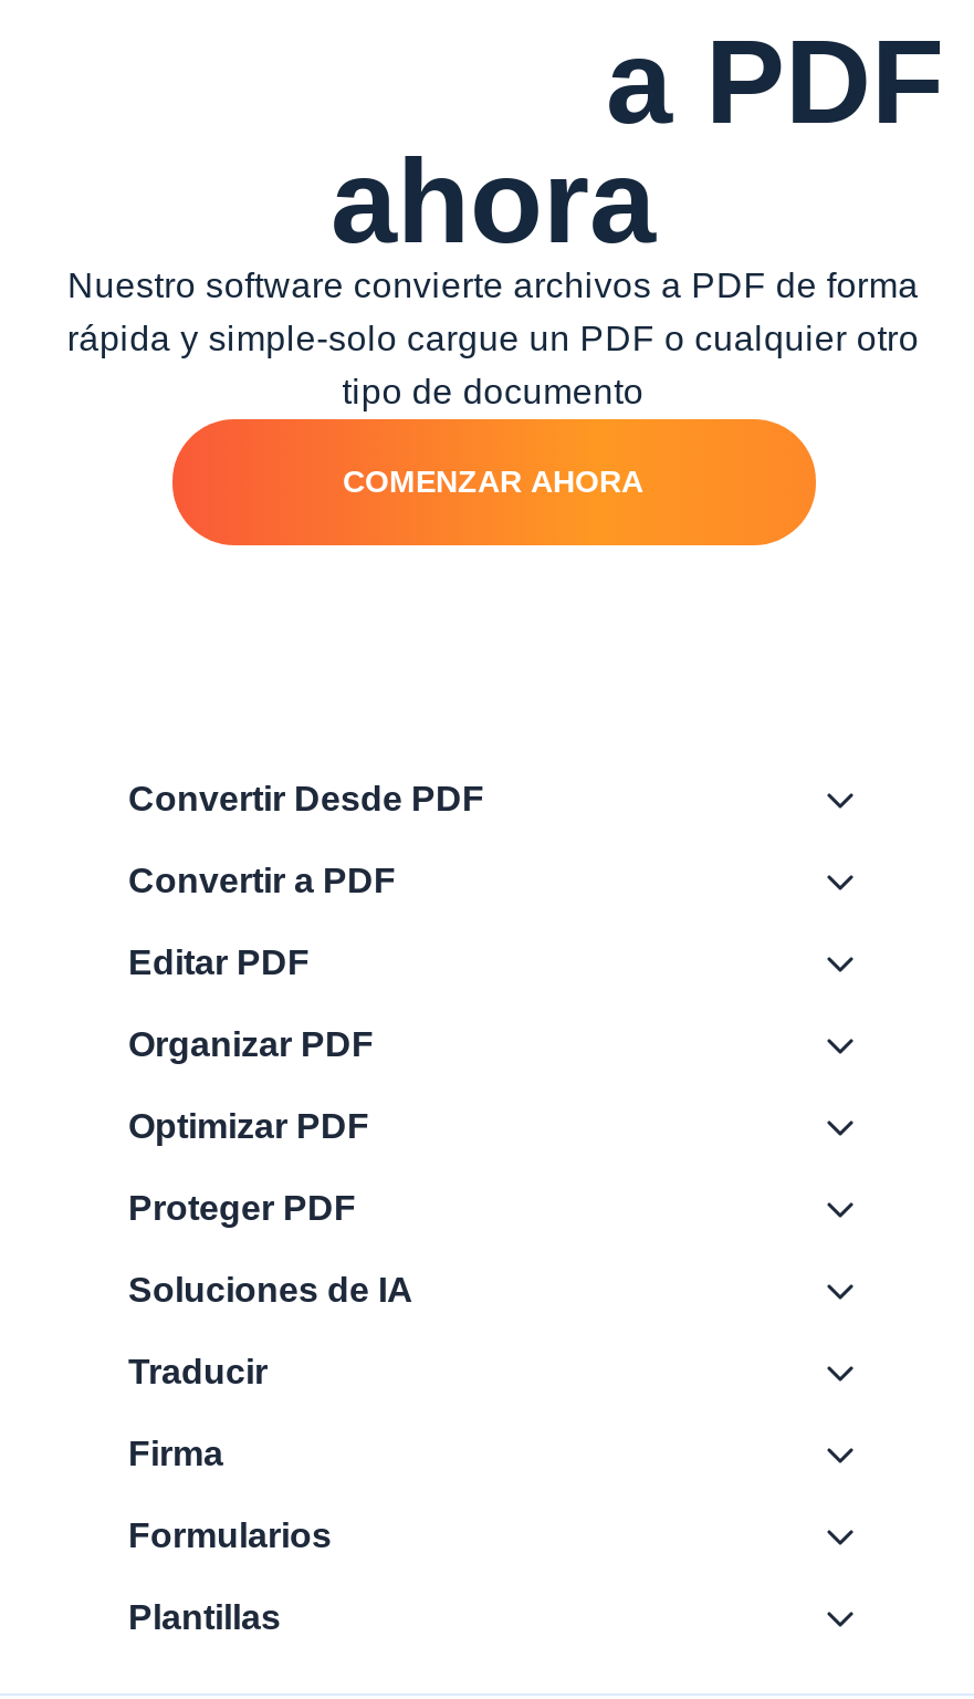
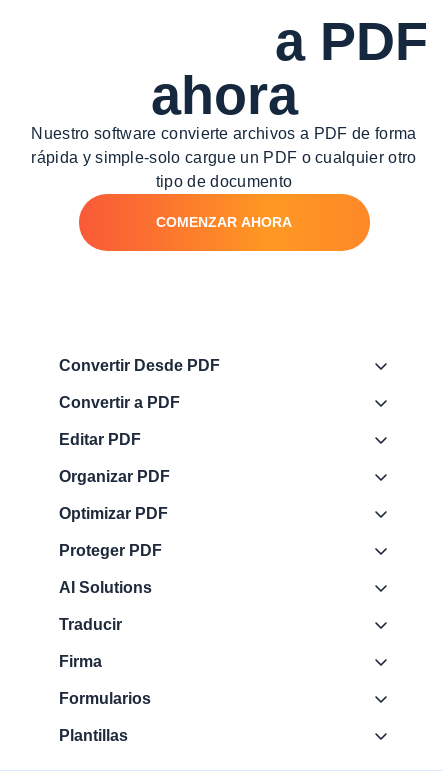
- Soluciones de IA
+ AI Solutions
